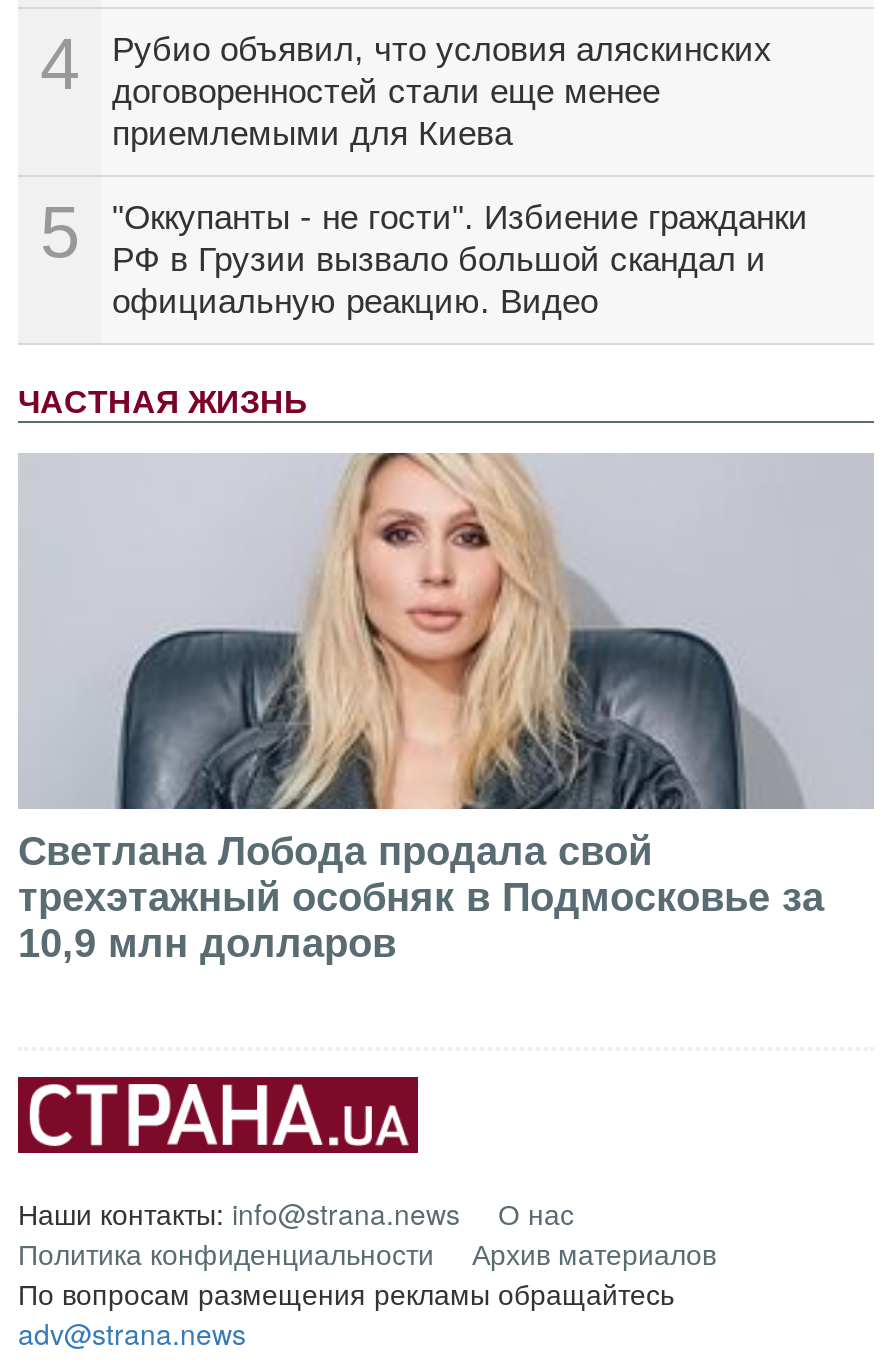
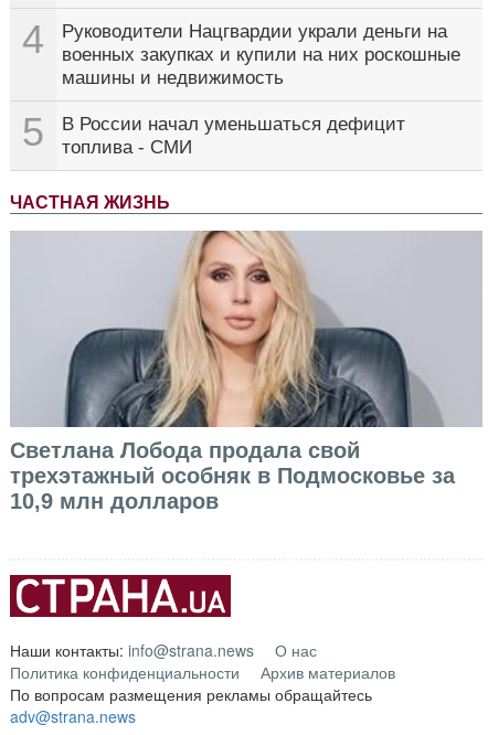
- Рубио объявил, что условия аляскинских
- договоренностей стали еще менее
- приемлемыми для Киева
+ Руководители Нацгвардии украли деньги на
+ военных закупках и купили на них роскошные
+ машины и недвижимость

- "Оккупанты - не гости". Избиение гражданки
- РФ в Грузии вызвало большой скандал и
- официальную реакцию. Видео
+ В России начал уменьшаться дефицит
+ топлива - СМИ
